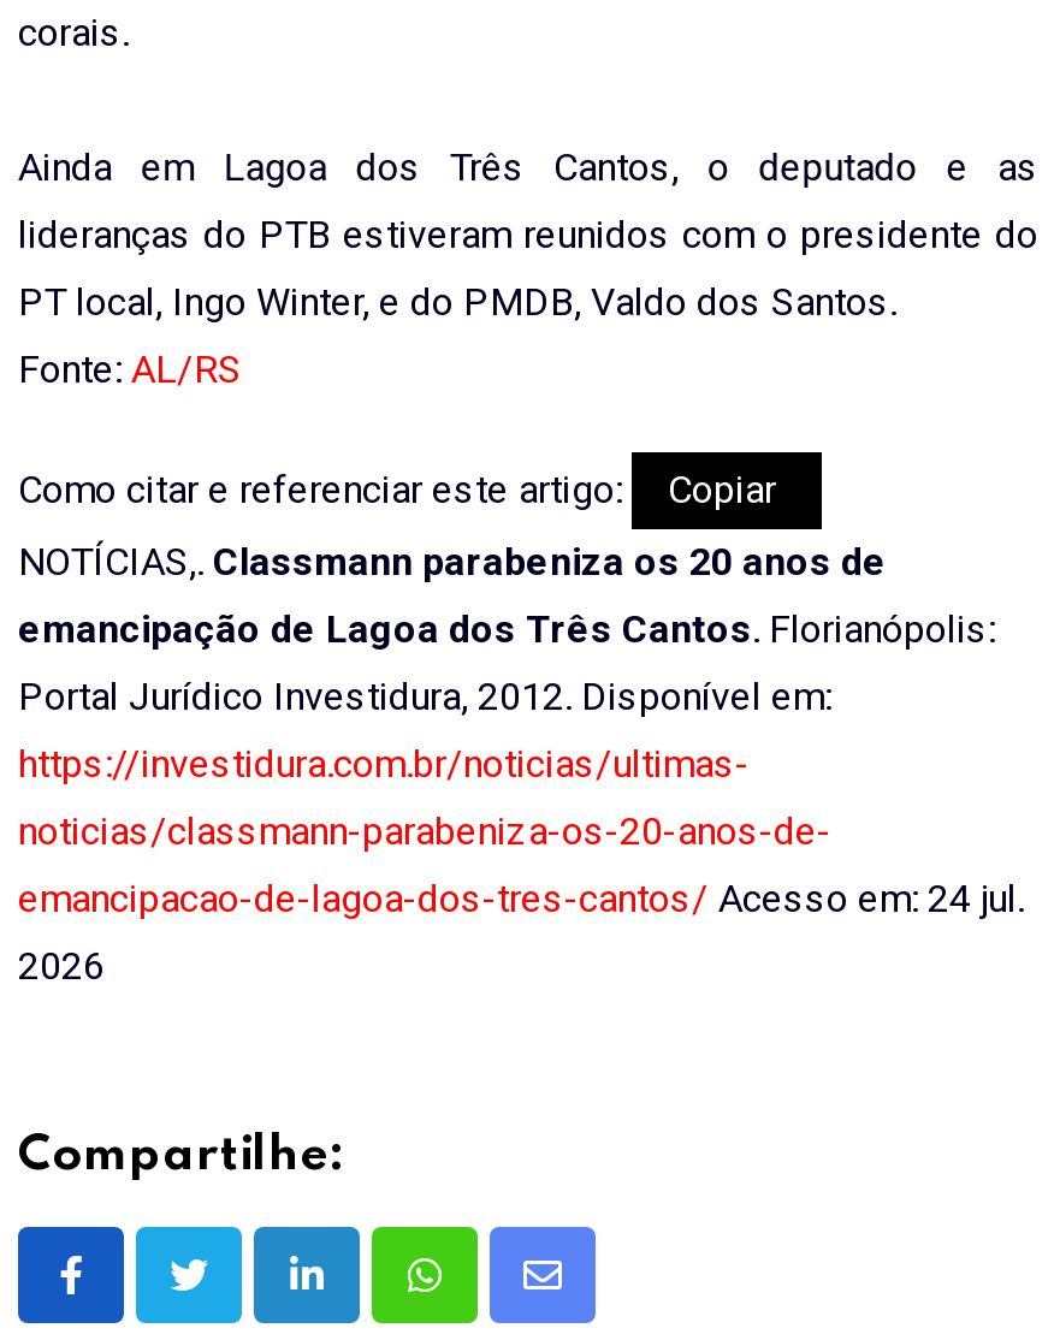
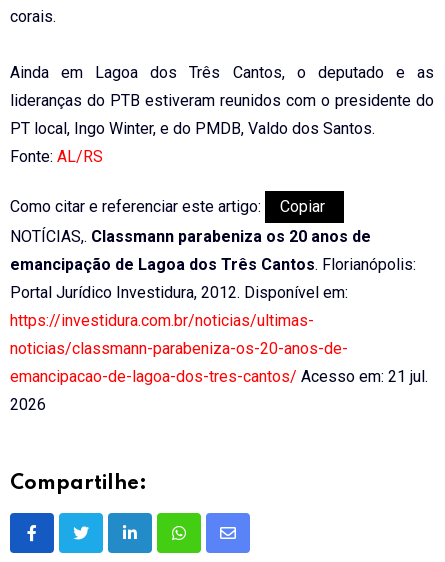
- emancipacao-de-lagoa-dos-tres-cantos/ Acesso em: 24 jul.
+ emancipacao-de-lagoa-dos-tres-cantos/ Acesso em: 21 jul.
